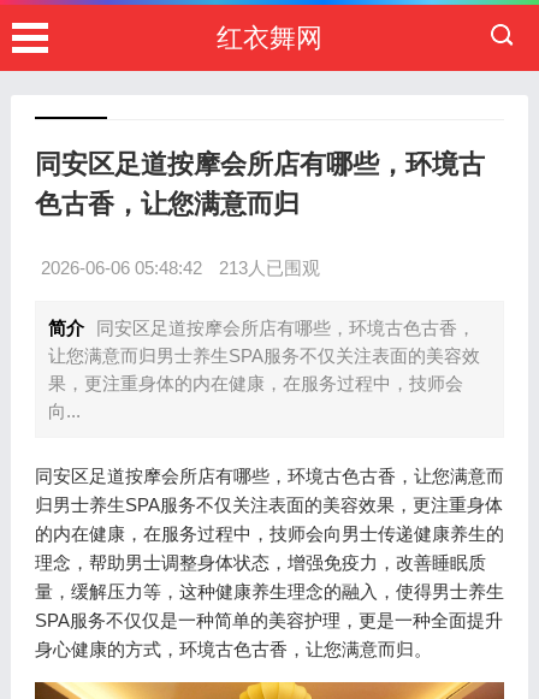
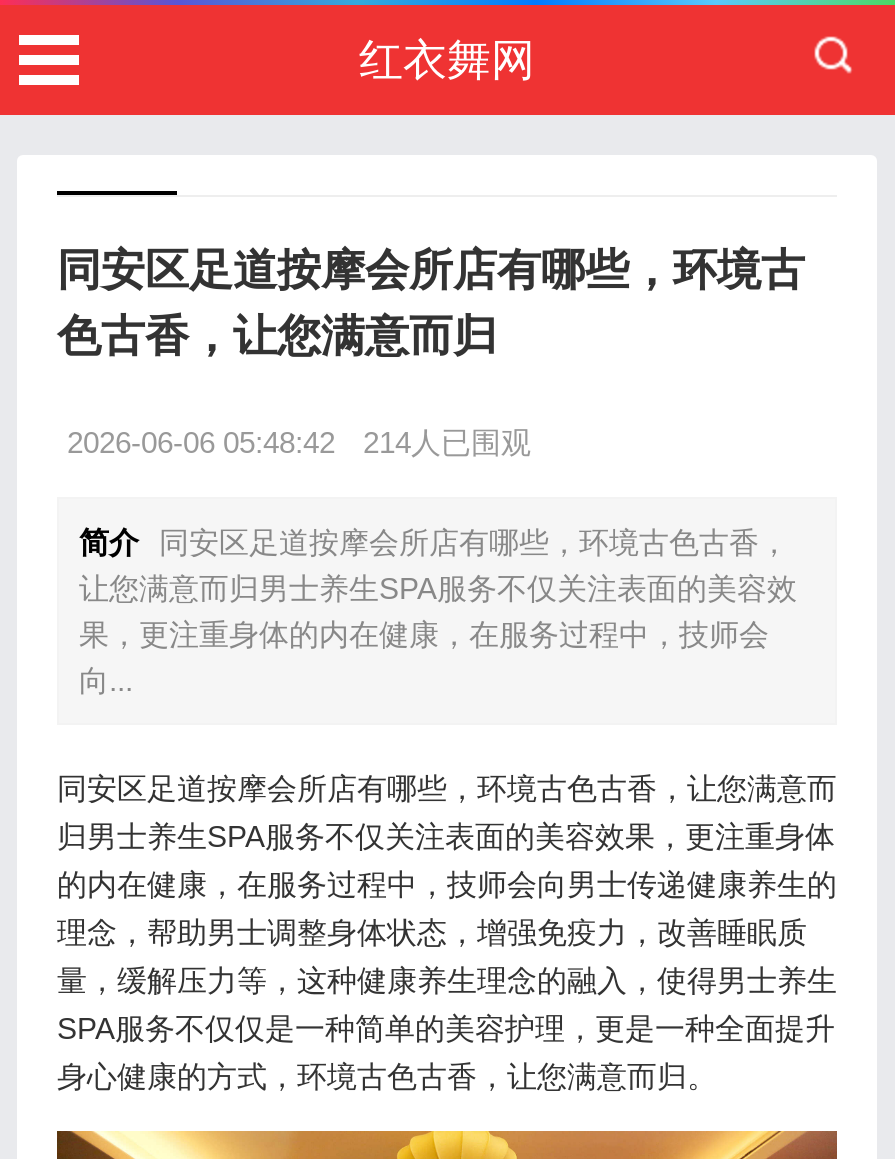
- 2026-06-06 05:48:42 213人已围观
+ 2026-06-06 05:48:42 214人已围观
